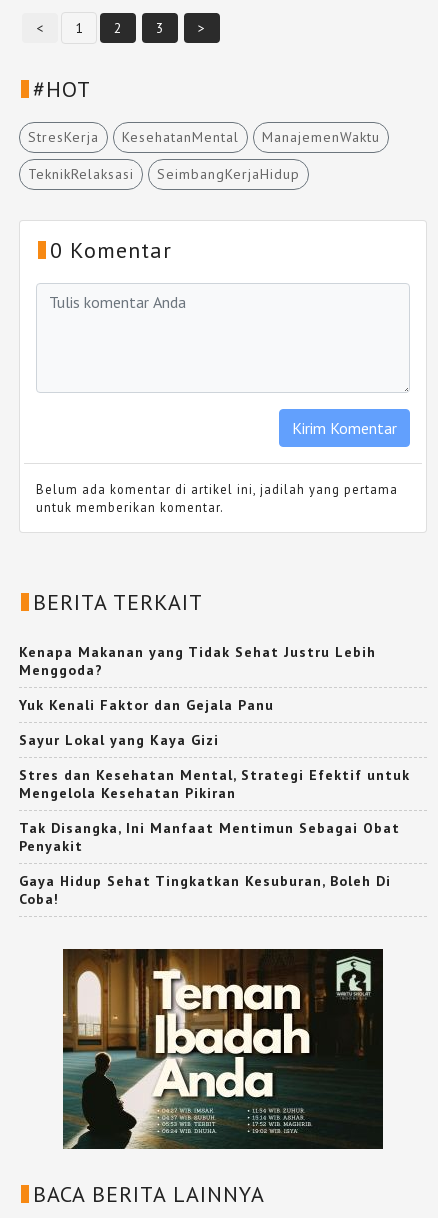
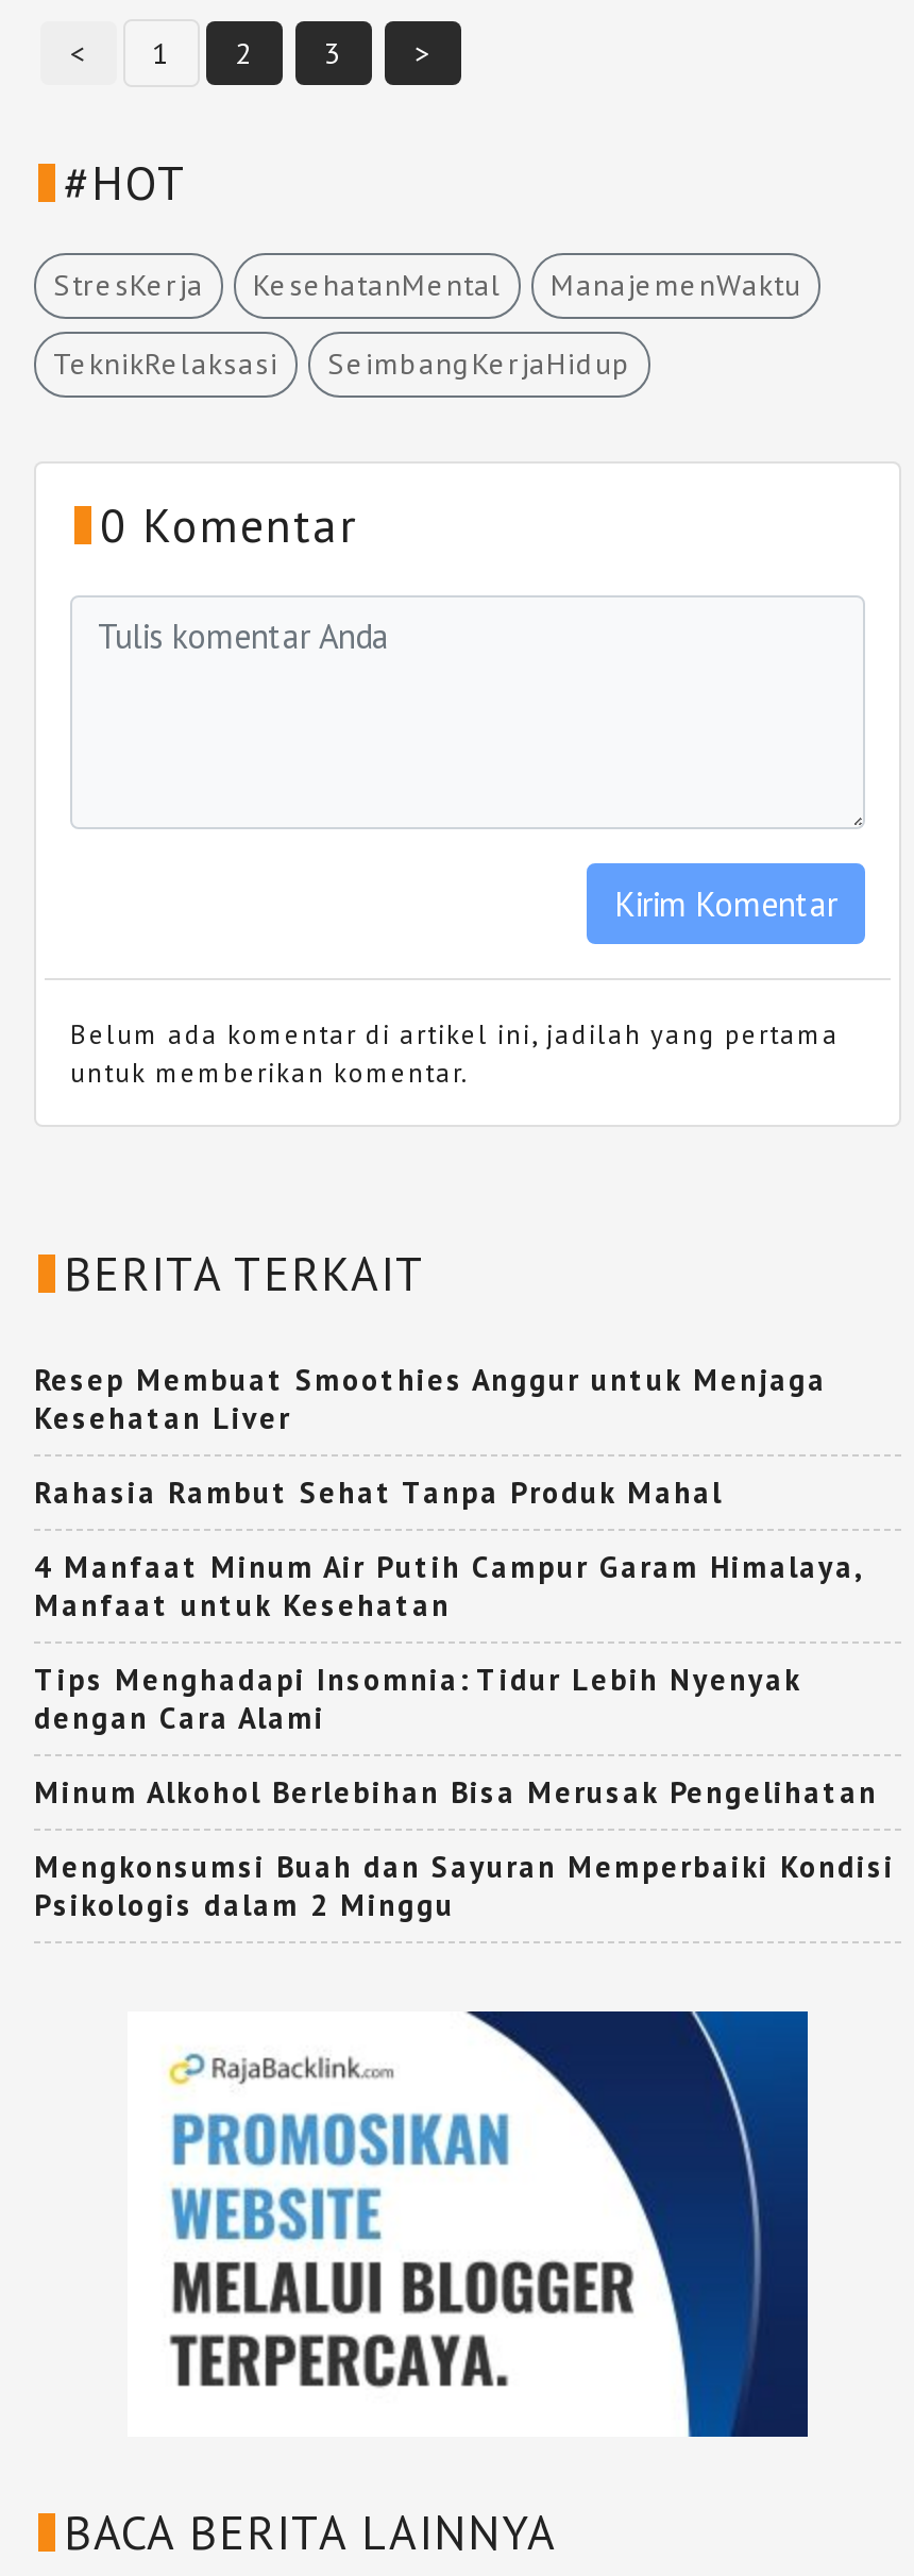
- Kenapa Makanan yang Tidak Sehat Justru Lebih
- Menggoda?
+ Resep Membuat Smoothies Anggur untuk Menjaga
+ Kesehatan Liver

- Yuk Kenali Faktor dan Gejala Panu
+ Rahasia Rambut Sehat Tanpa Produk Mahal

- Sayur Lokal yang Kaya Gizi
+ 4 Manfaat Minum Air Putih Campur Garam Himalaya,
+ Manfaat untuk Kesehatan

- Stres dan Kesehatan Mental, Strategi Efektif untuk
- Mengelola Kesehatan Pikiran
+ Tips Menghadapi Insomnia: Tidur Lebih Nyenyak
+ dengan Cara Alami

- Tak Disangka, Ini Manfaat Mentimun Sebagai Obat
- Penyakit
+ Minum Alkohol Berlebihan Bisa Merusak Pengelihatan

- Gaya Hidup Sehat Tingkatkan Kesuburan, Boleh Di
- Coba!
+ Mengkonsumsi Buah dan Sayuran Memperbaiki Kondisi
+ Psikologis dalam 2 Minggu

- [image]
+ [image]
